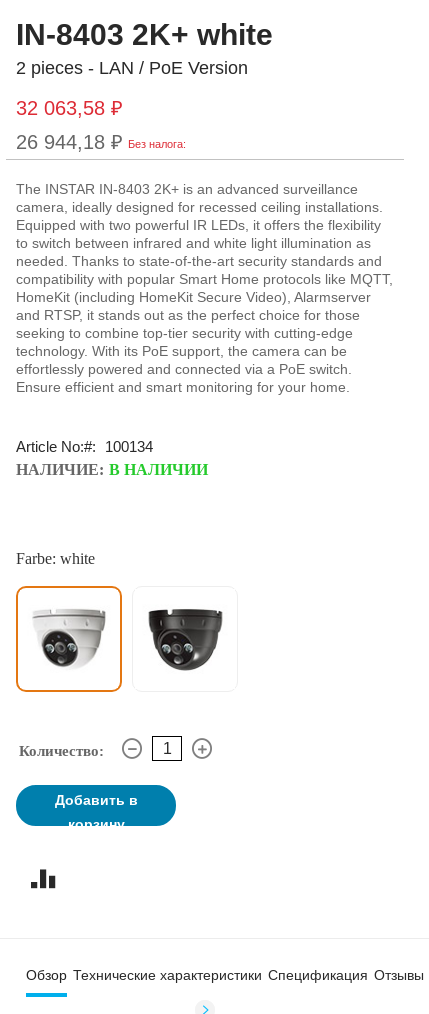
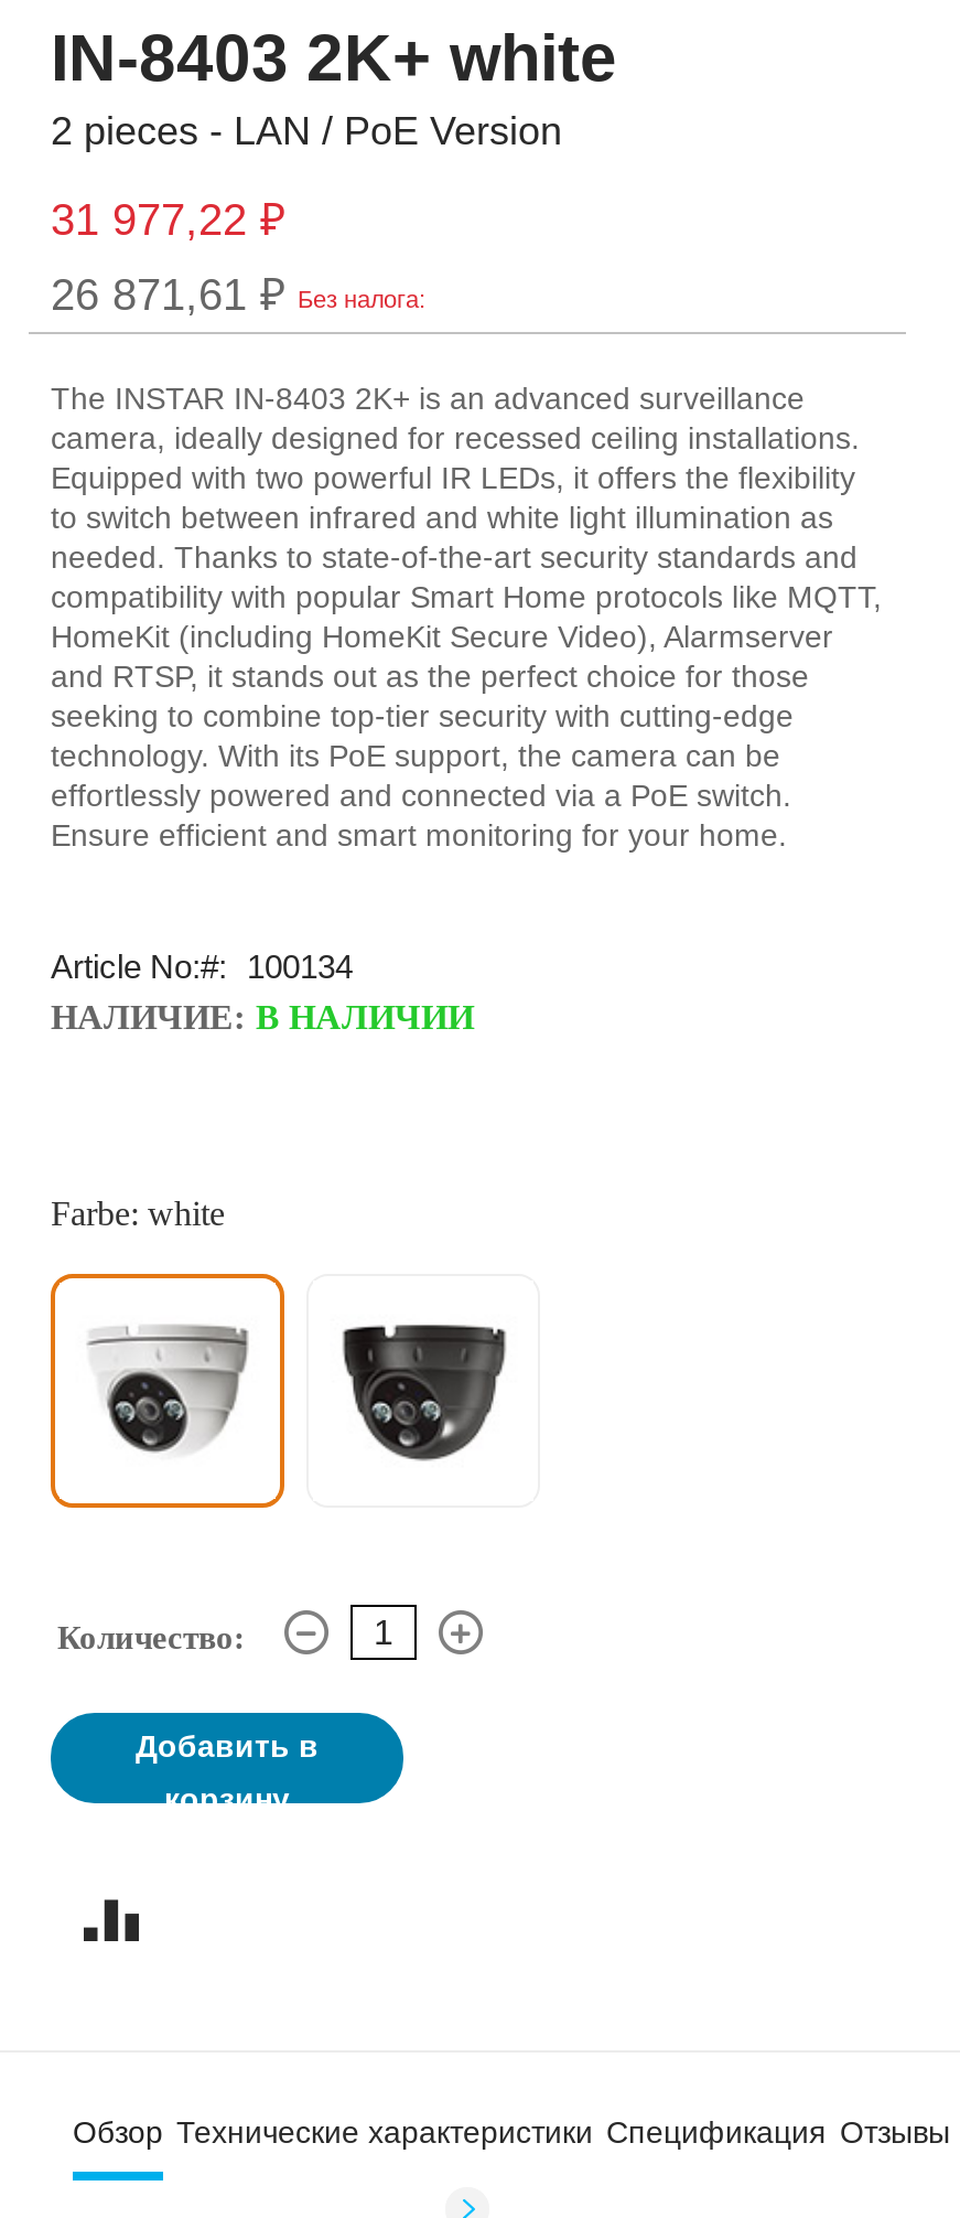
- 32 063,58 ₽
+ 31 977,22 ₽

- 26 944,18 ₽
+ 26 871,61 ₽
